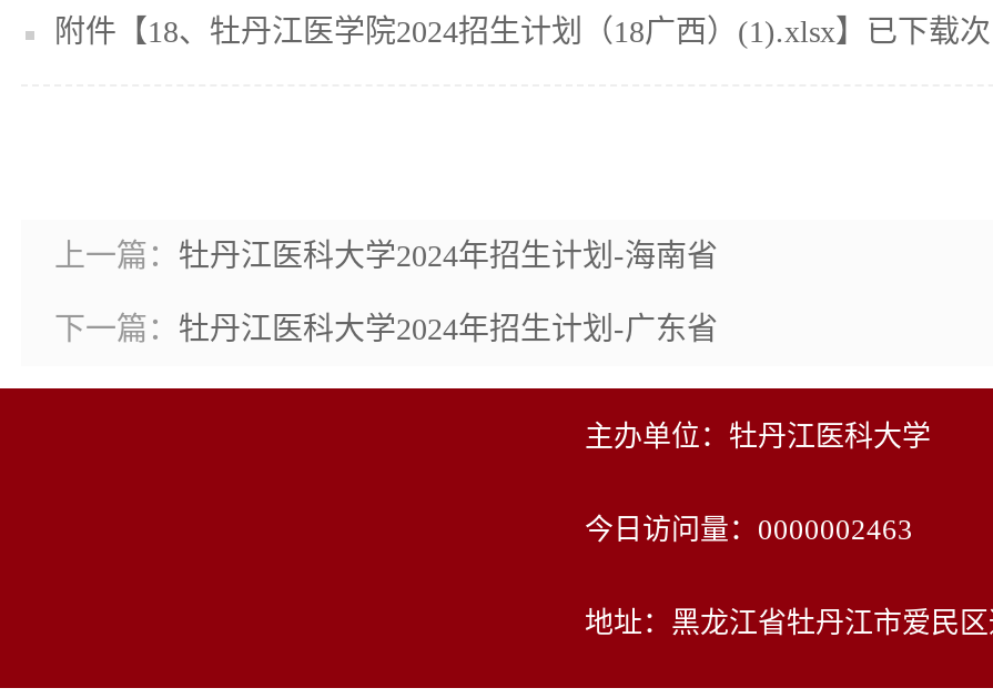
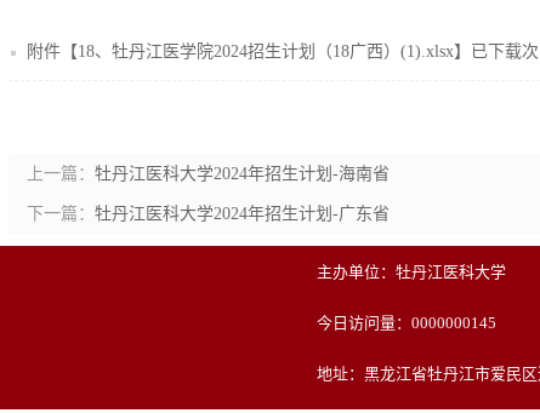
- 今日访问量：0000002463
+ 今日访问量：0000000145
